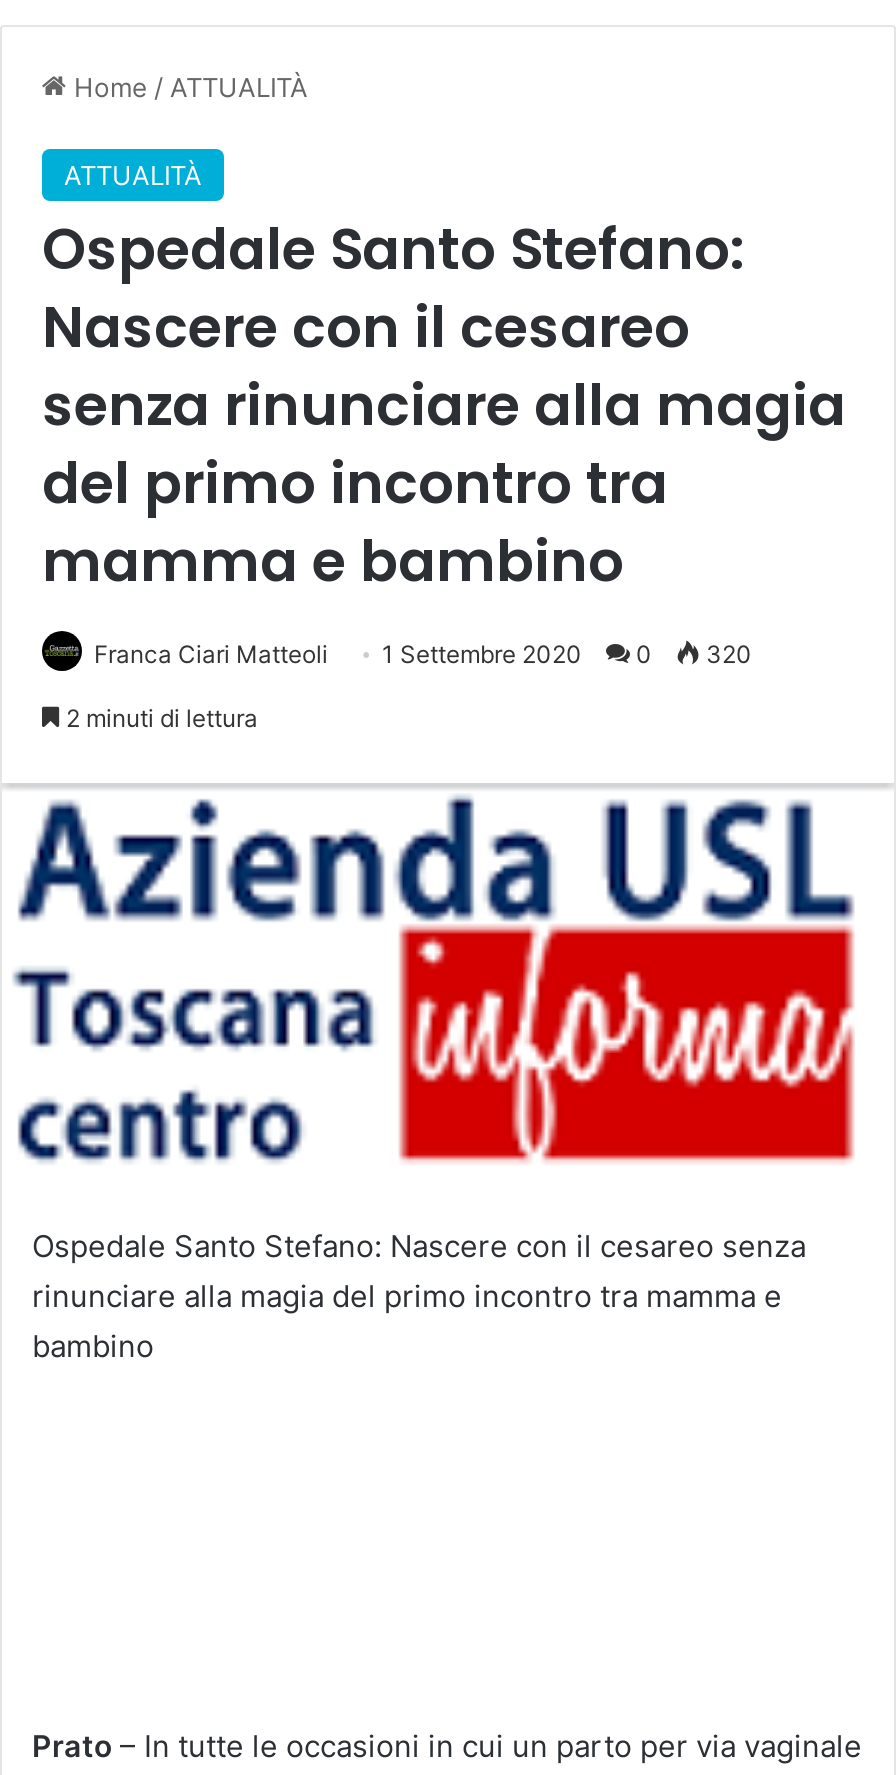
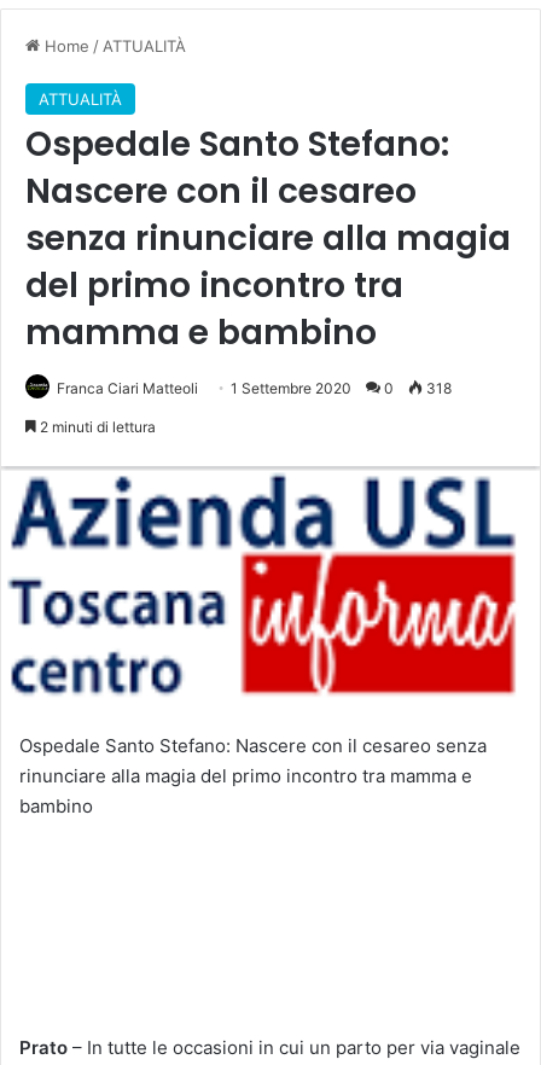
- Franca Ciari Matteoli 1 Settembre 2020 0 320
+ Franca Ciari Matteoli 1 Settembre 2020 0 318
